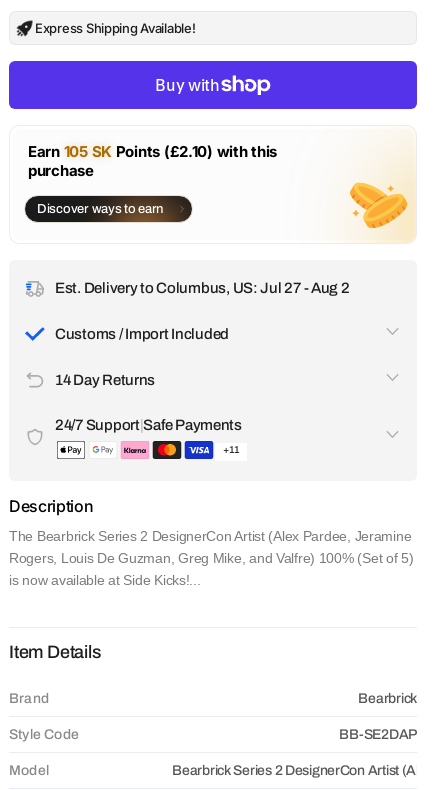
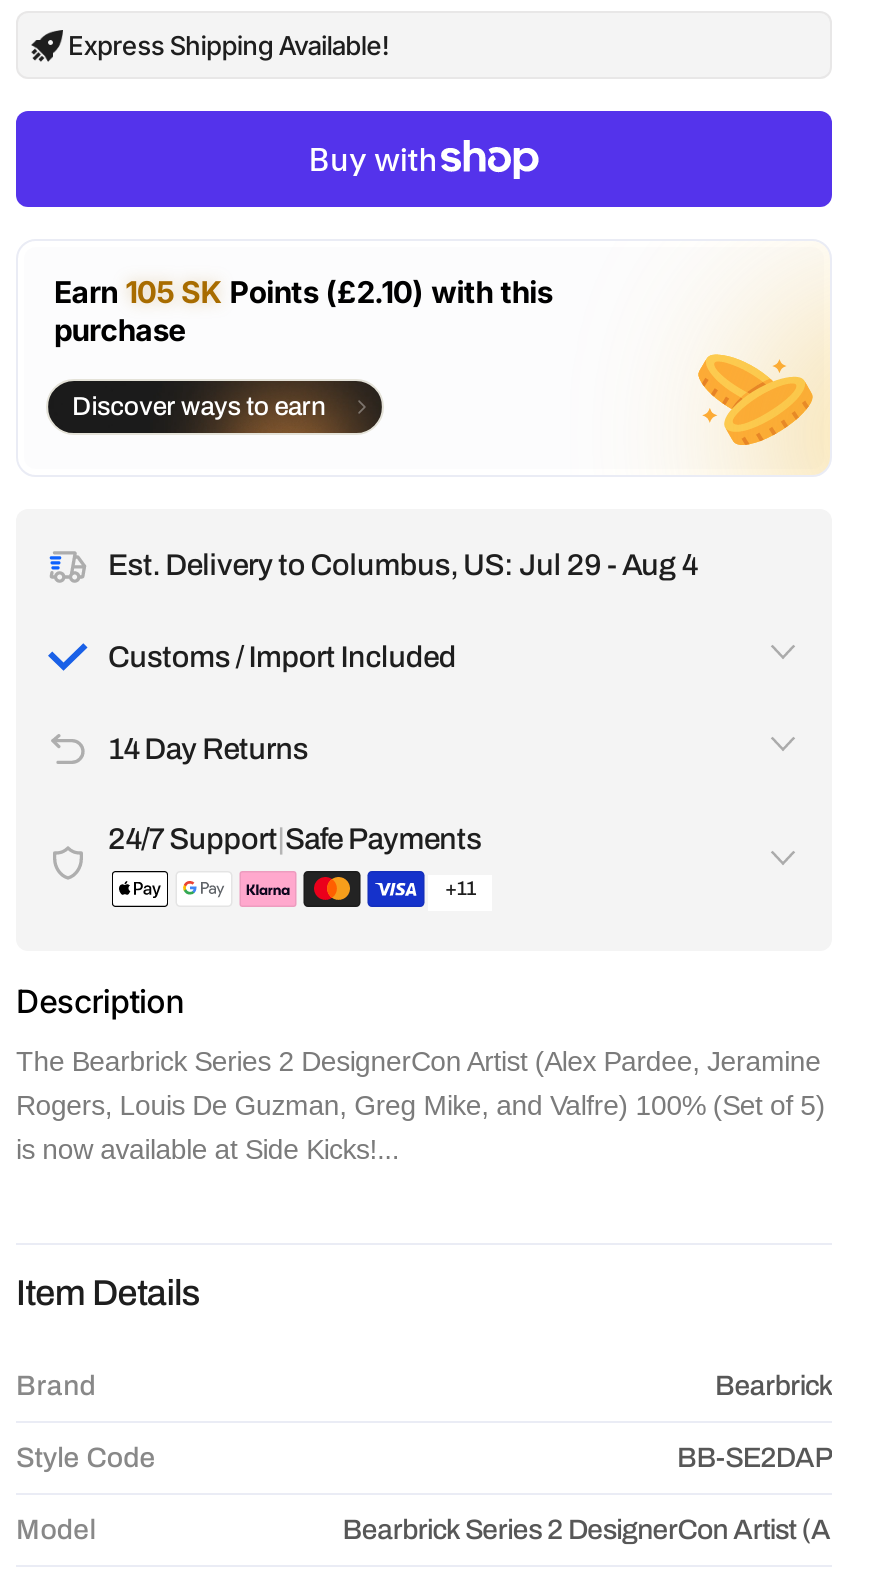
- Est. Delivery to Columbus, US: Jul 27 - Aug 2
+ Est. Delivery to Columbus, US: Jul 29 - Aug 4
